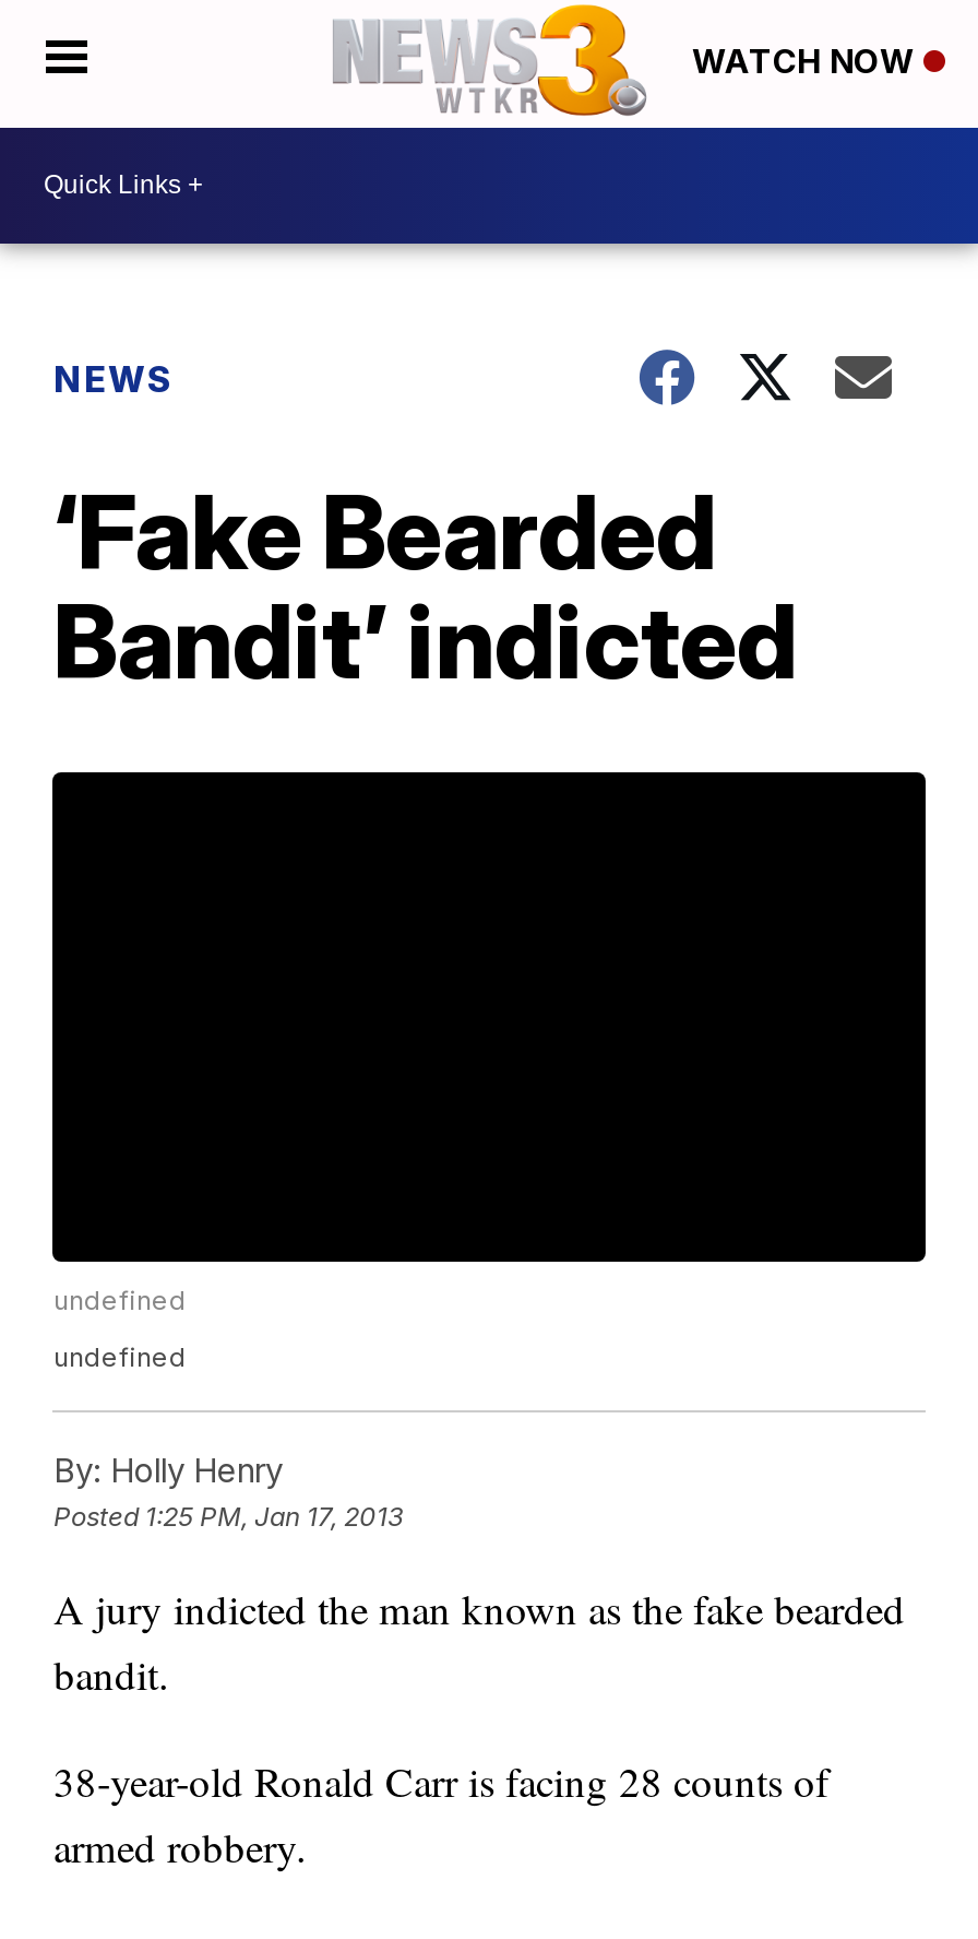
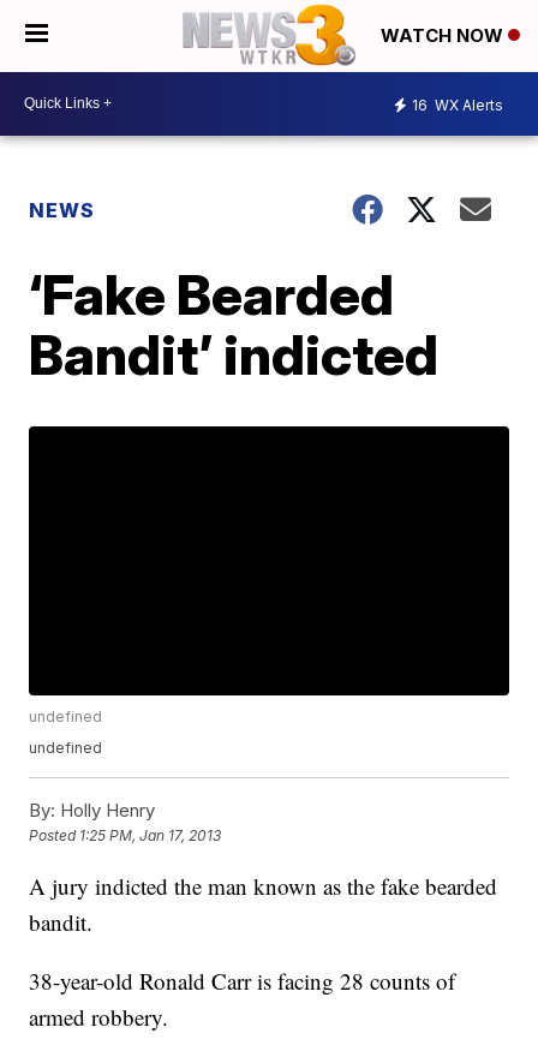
+ 16 WX Alerts
